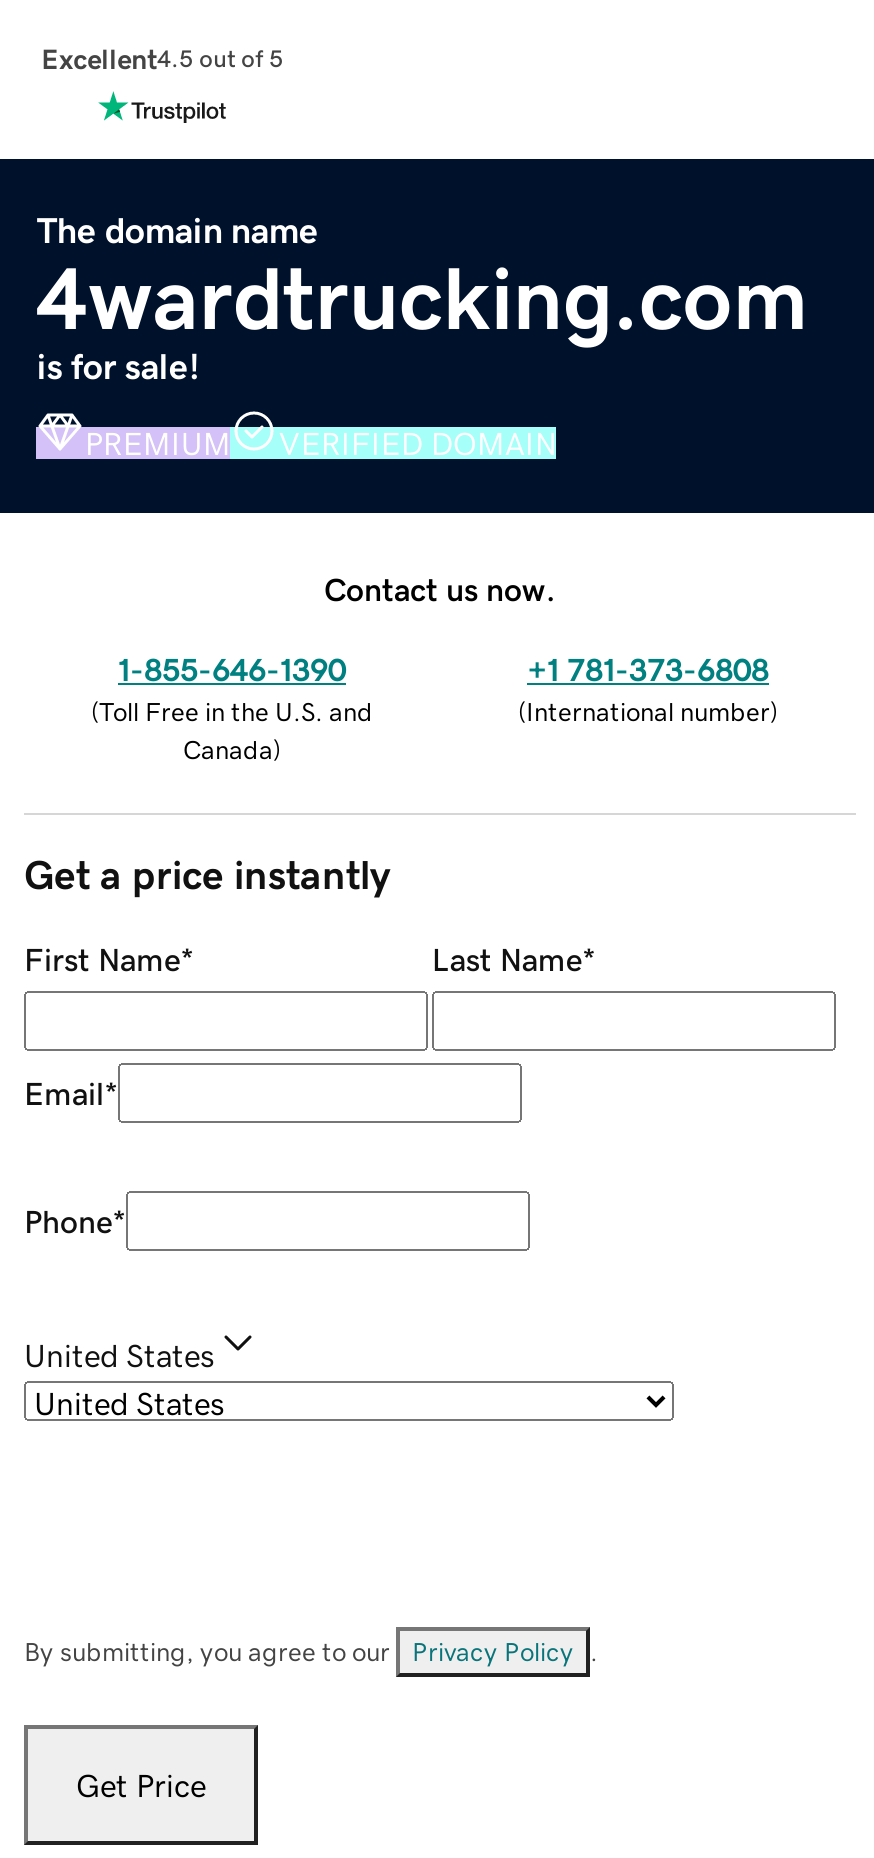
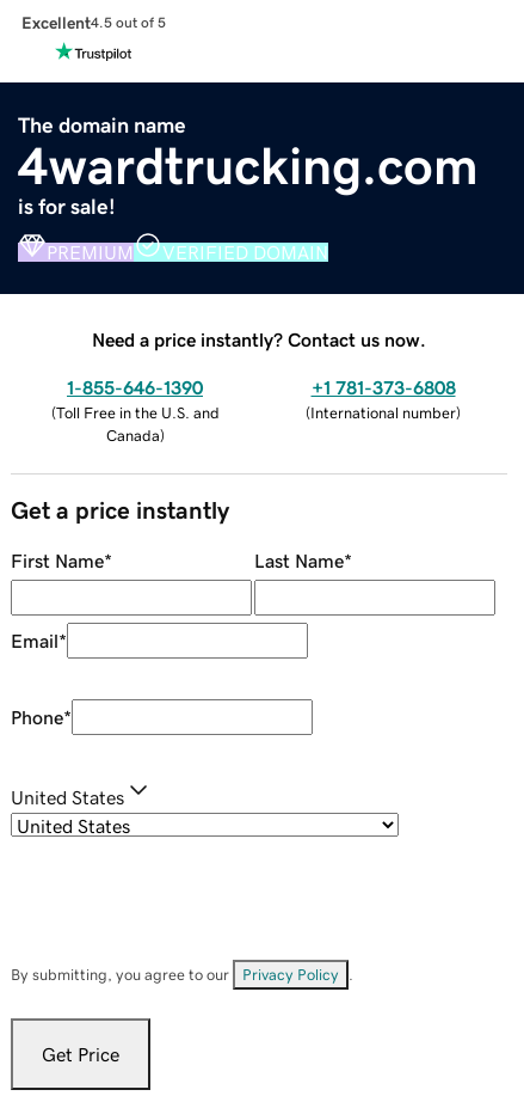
- Contact us now.
+ Need a price instantly? Contact us now.
